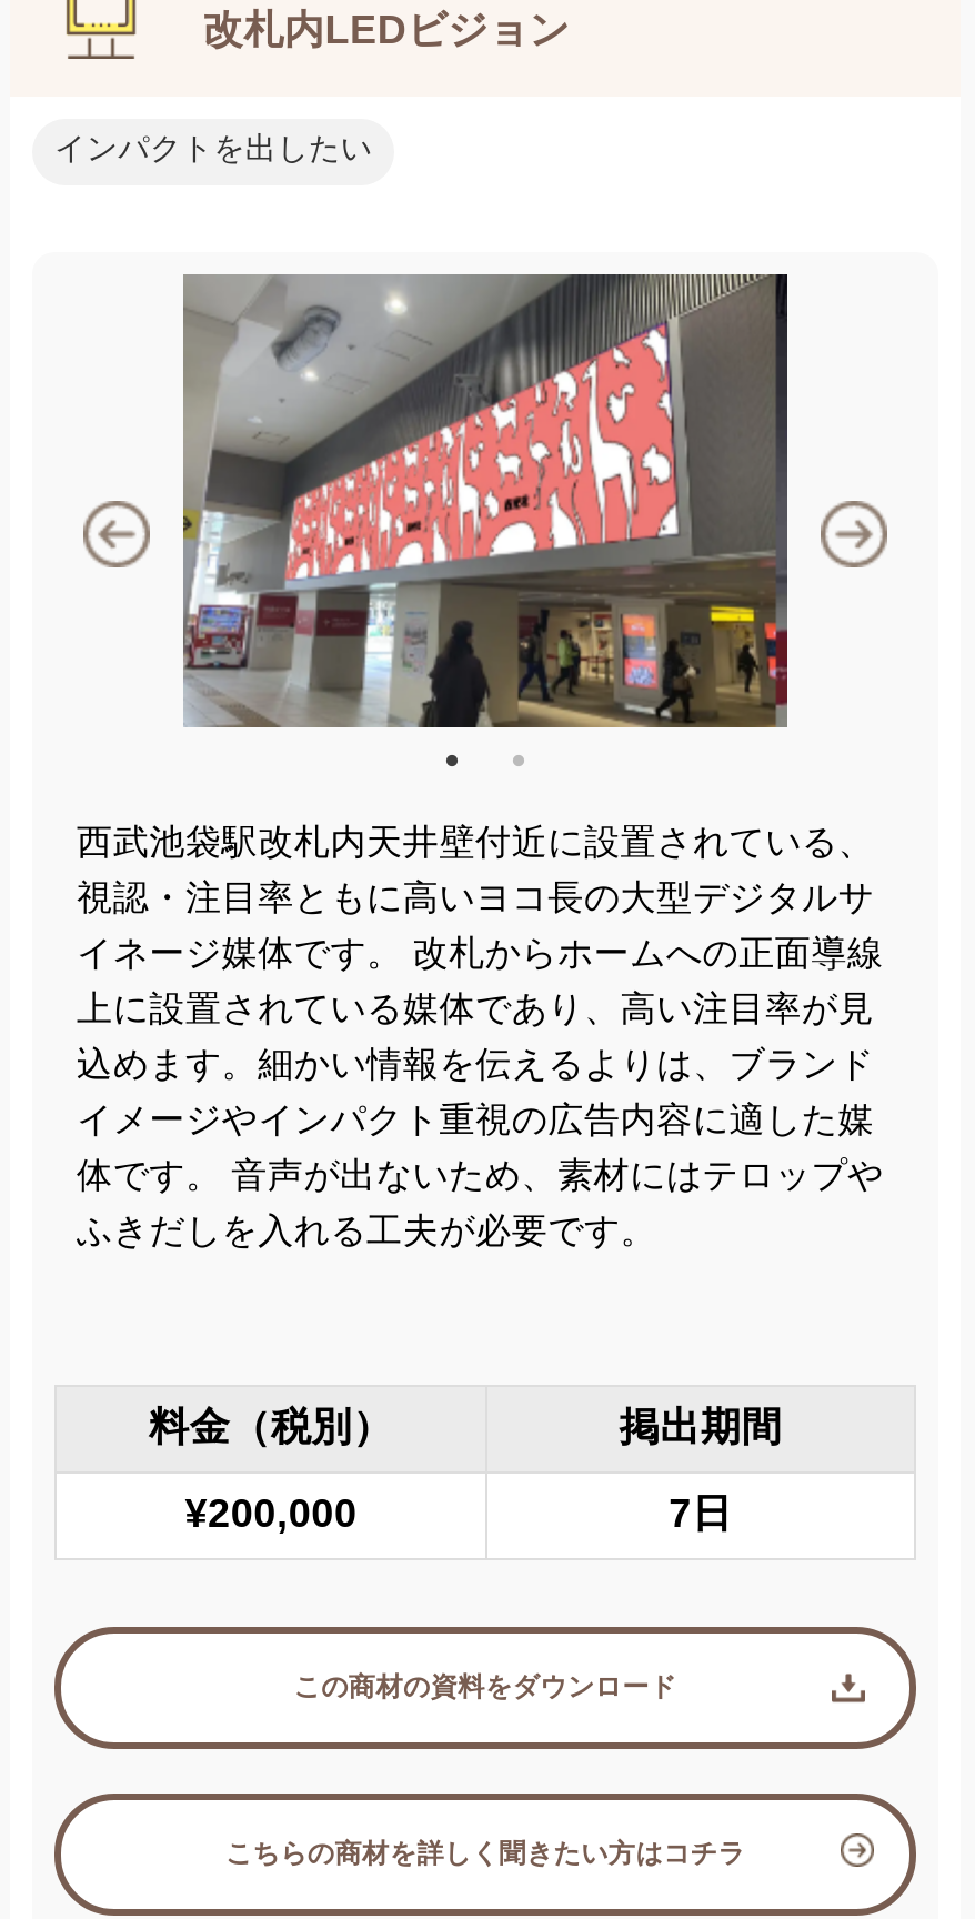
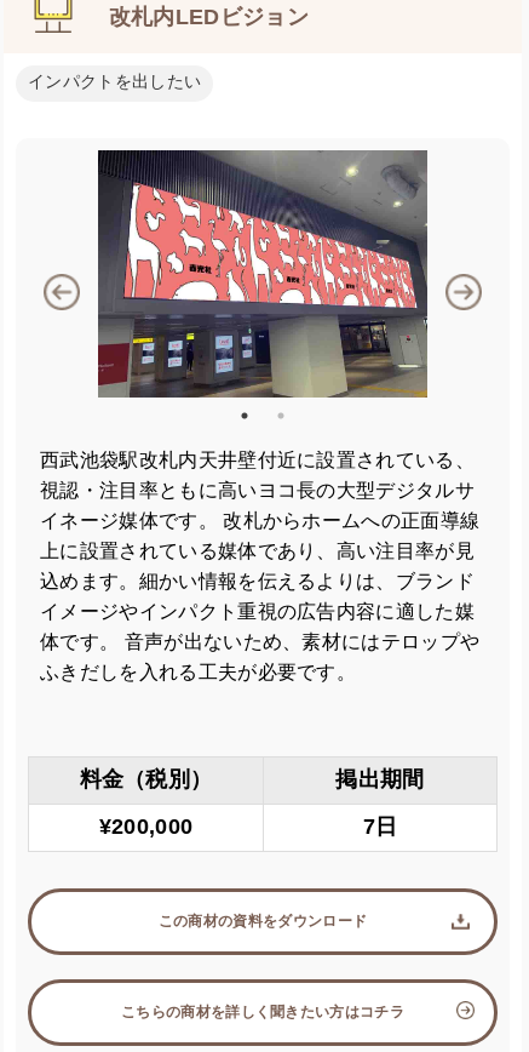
- [image]
+ [image]
